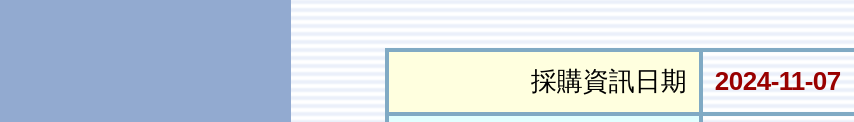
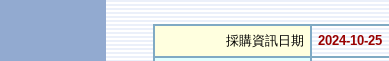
- 採購資訊日期 2024-11-07
+ 採購資訊日期 2024-10-25
